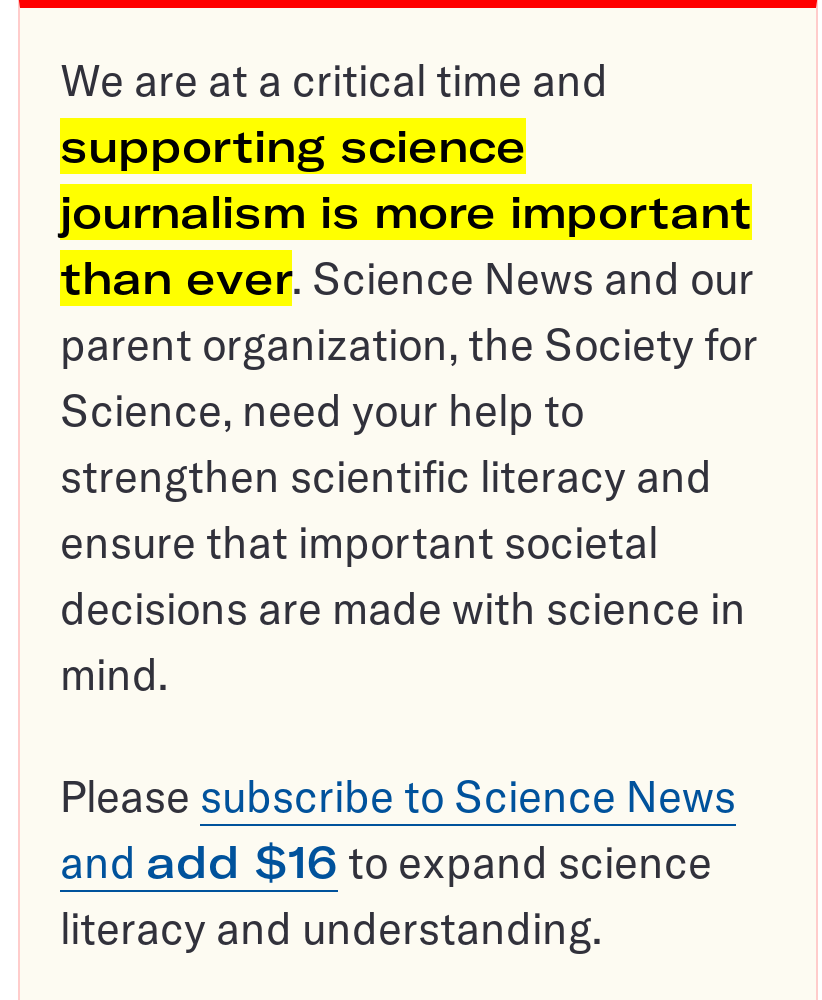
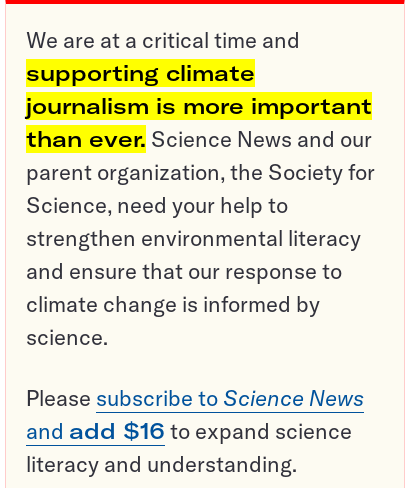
- supporting science
+ supporting climate

- strengthen scientific literacy and
- ensure that important societal
- decisions are made with science in
- mind.
+ strengthen environmental literacy
+ and ensure that our response to
+ climate change is informed by
+ science.
